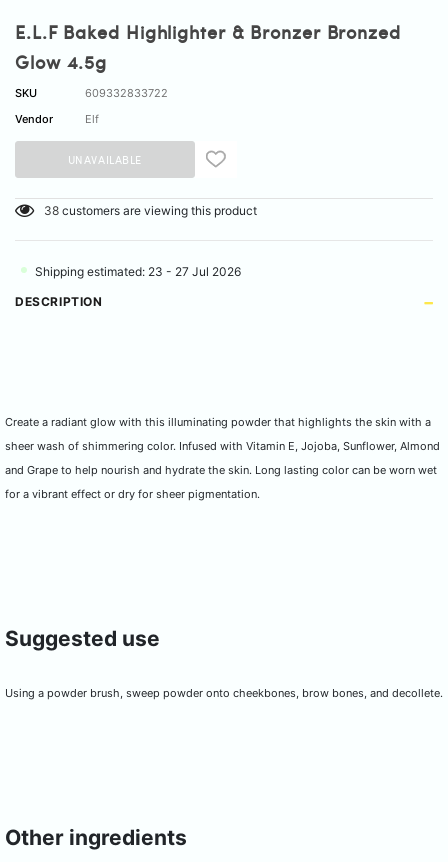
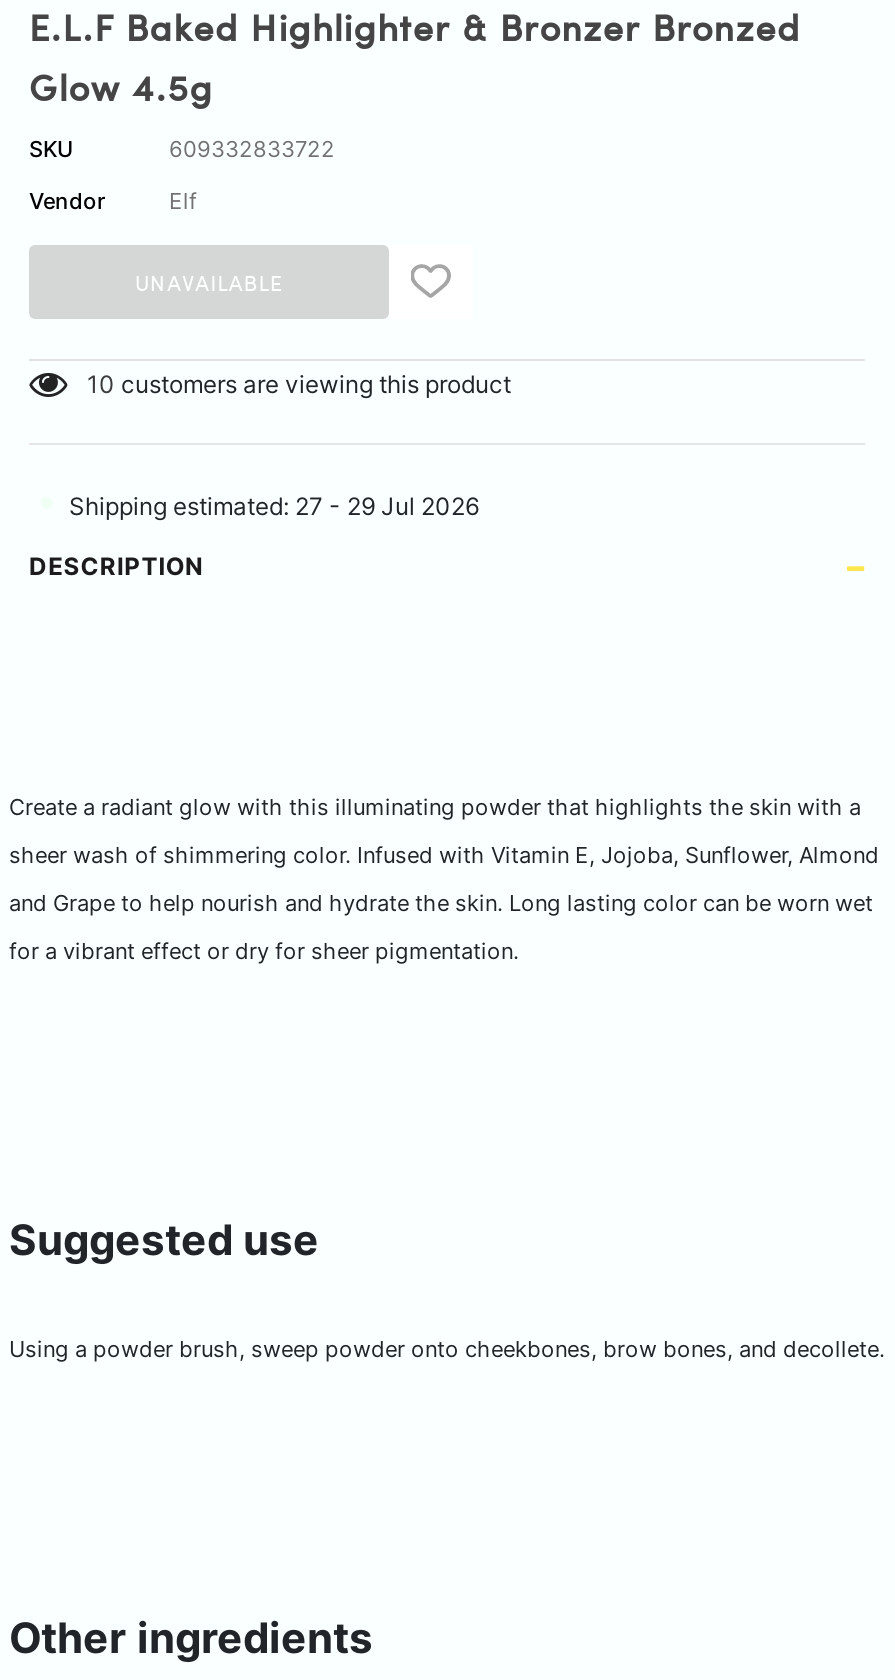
- 38 customers are viewing this product
+ 10 customers are viewing this product

- Shipping estimated: 23 - 27 Jul 2026
+ Shipping estimated: 27 - 29 Jul 2026
